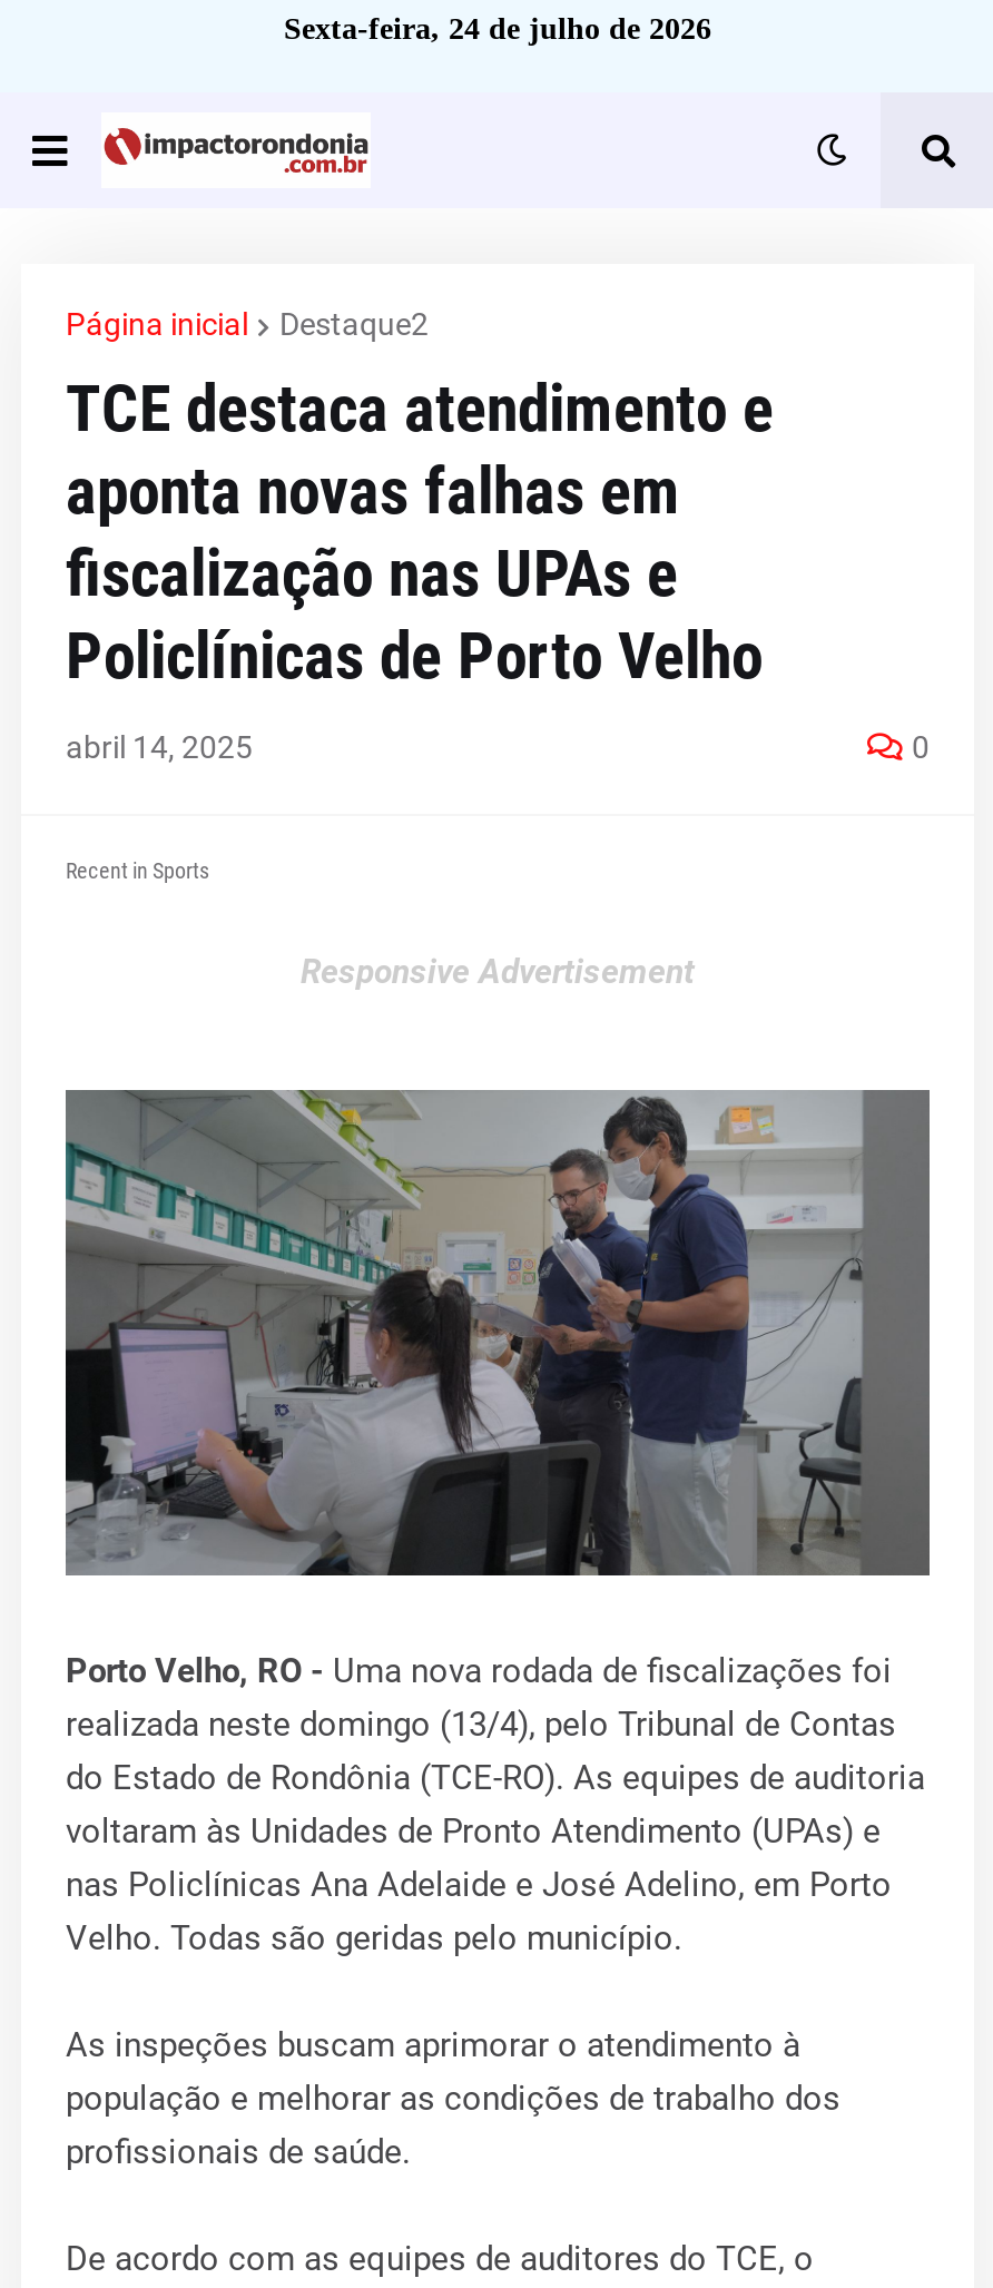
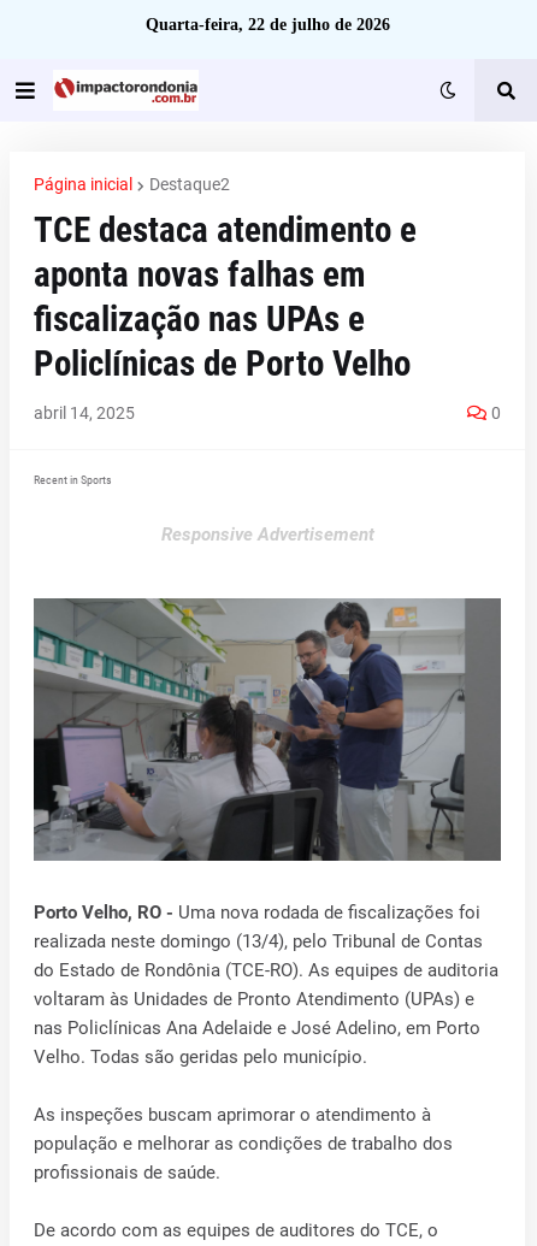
- Sexta-feira, 24 de julho de 2026
+ Quarta-feira, 22 de julho de 2026
